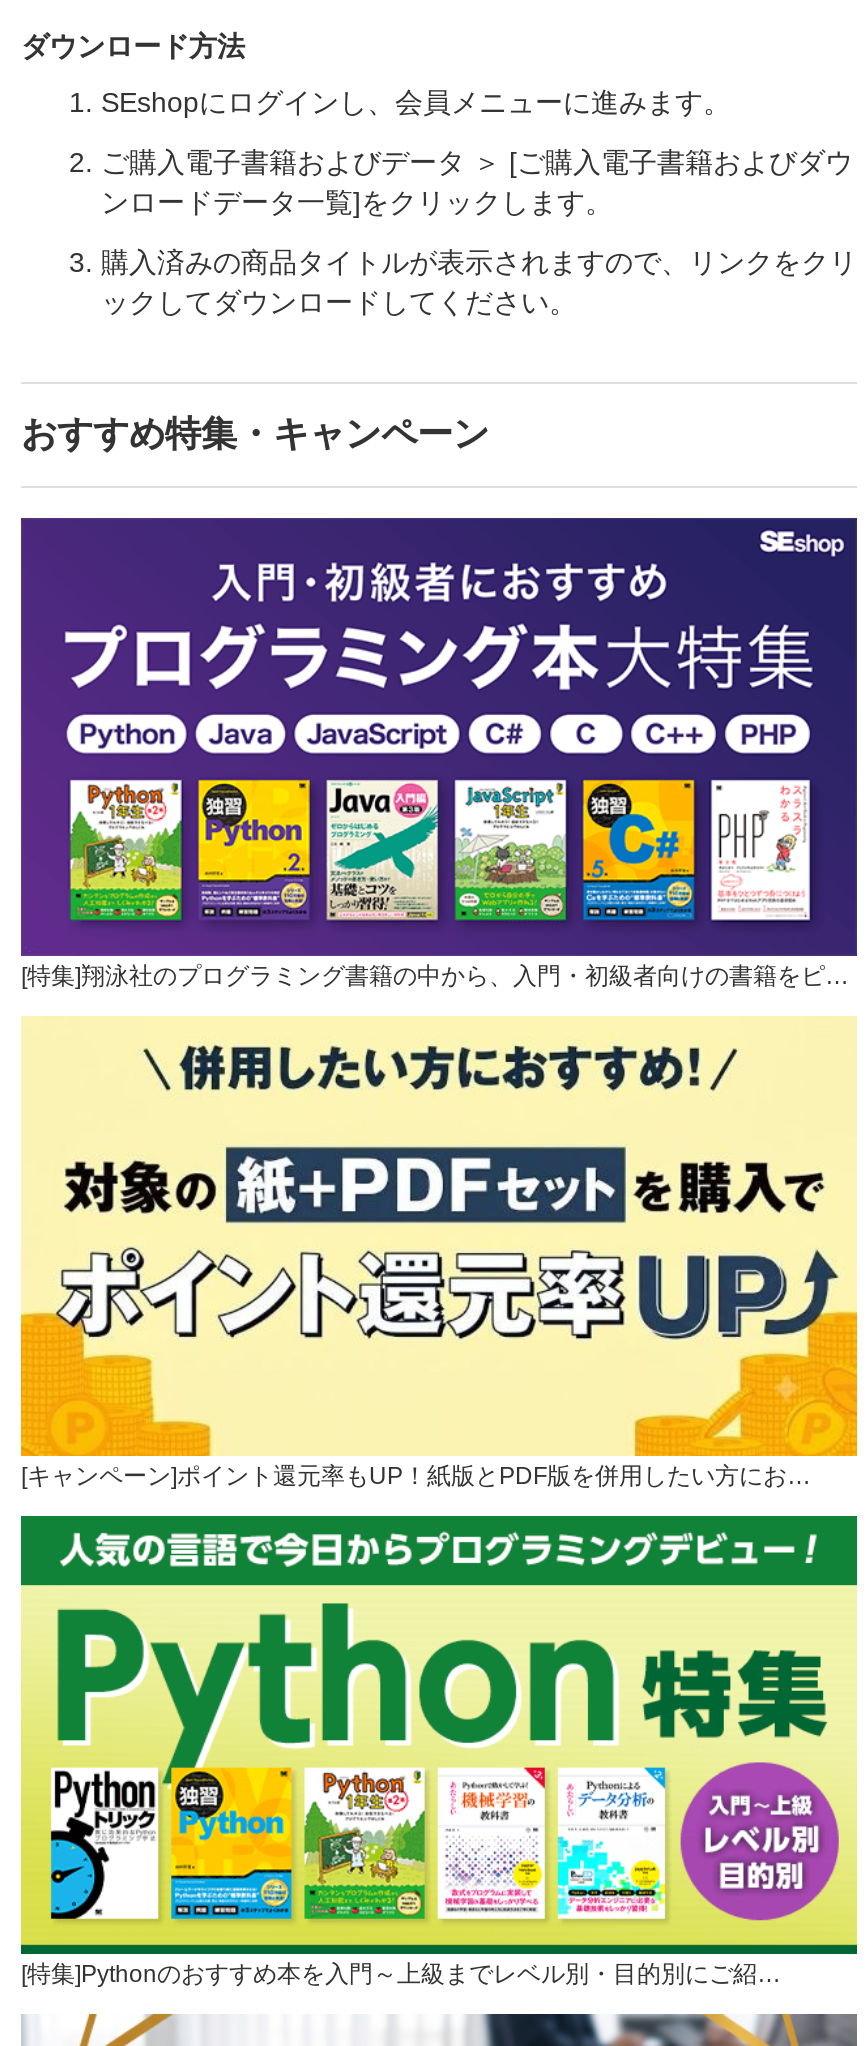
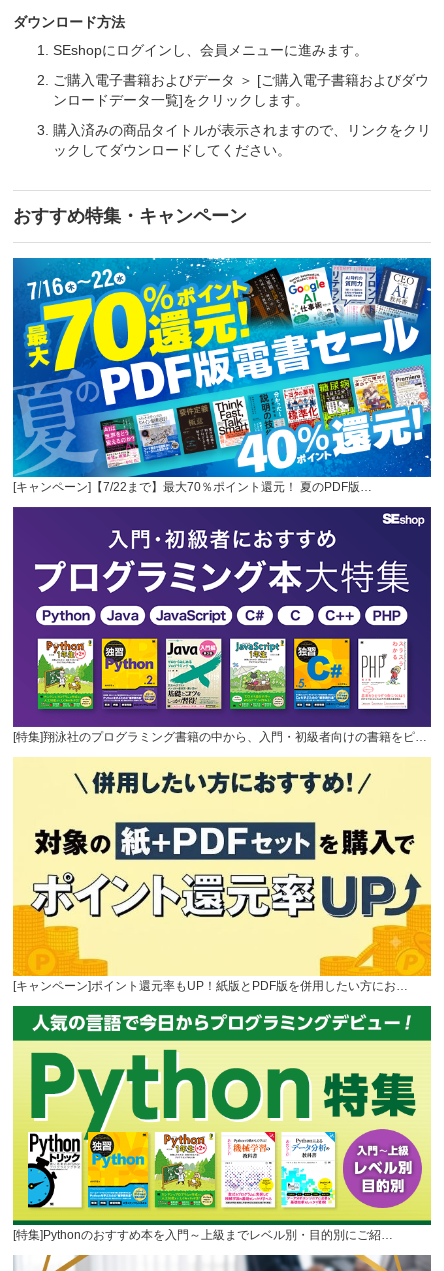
+ [image]
+ [キャンペーン]【7/22まで】最大70％ポイント還元！ 夏のPDF版…
